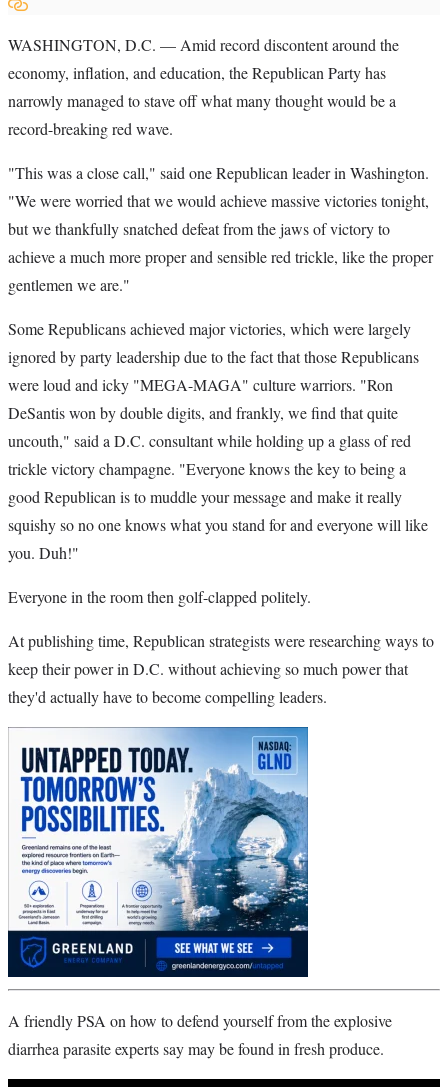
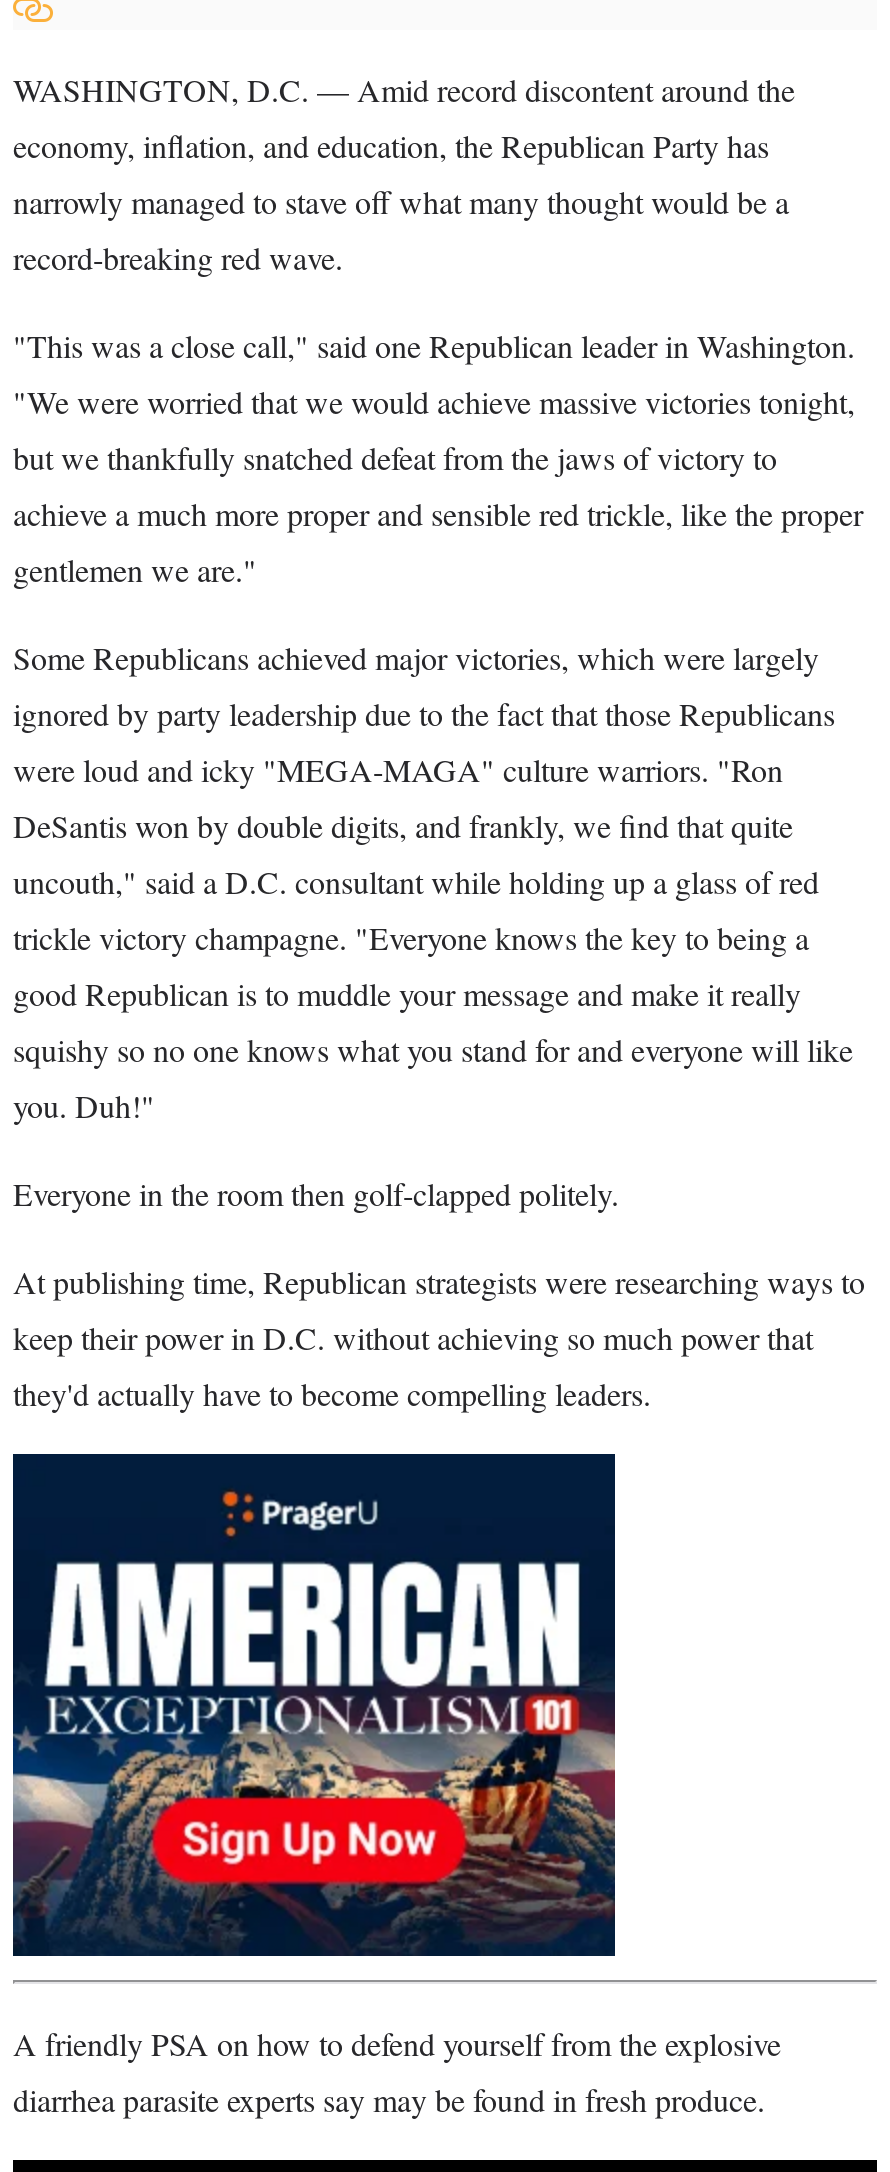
- [image]
+ [image]
